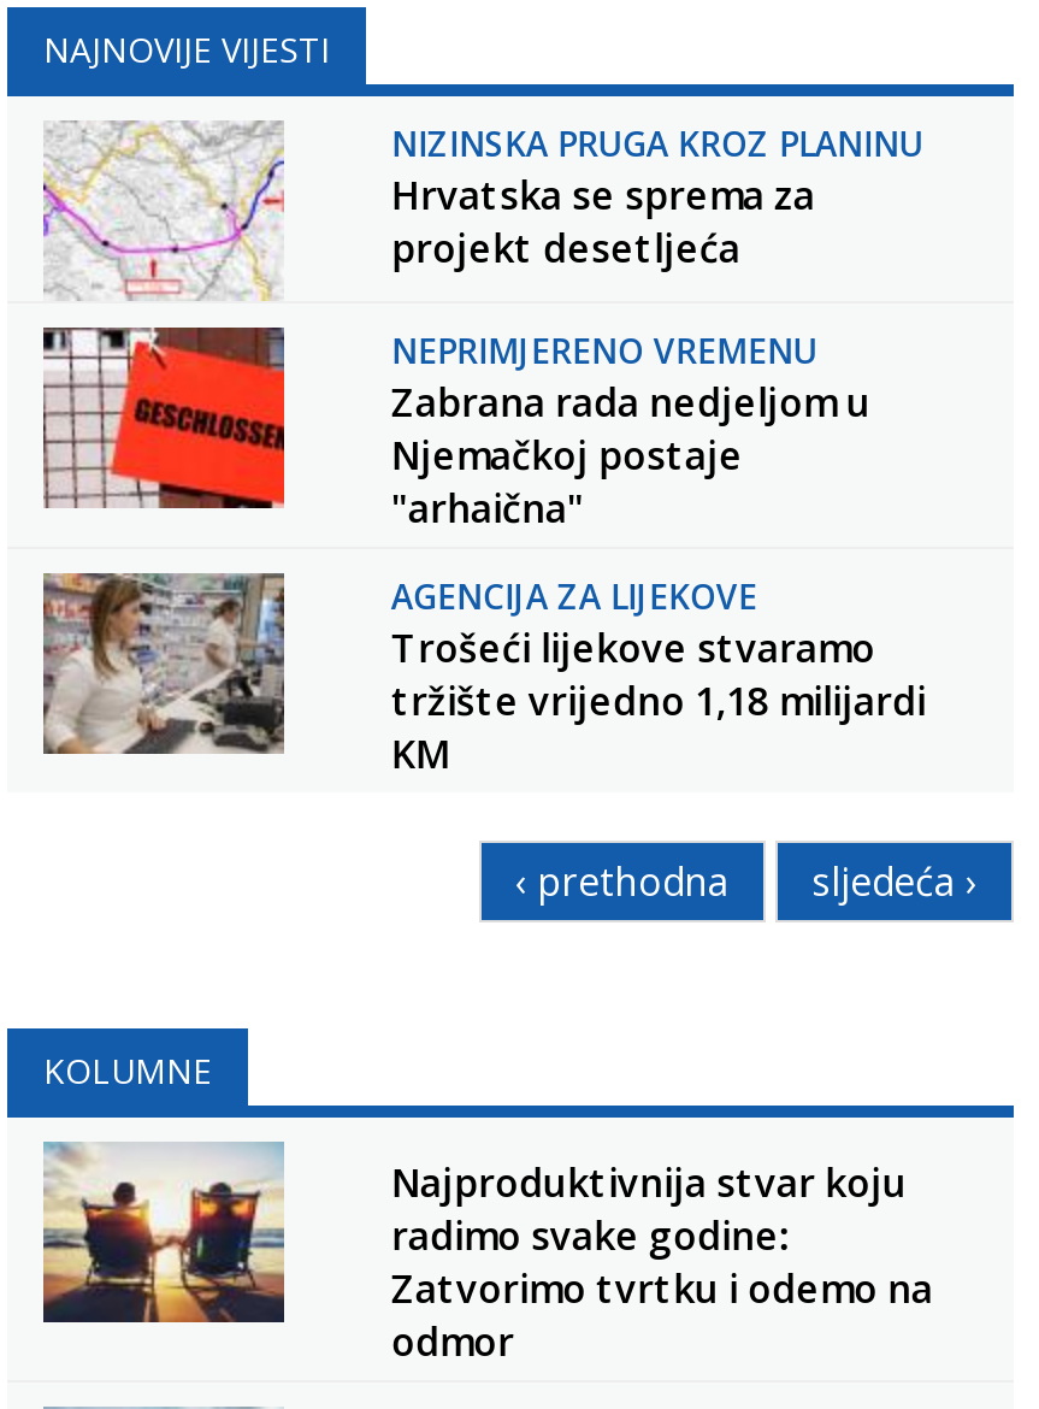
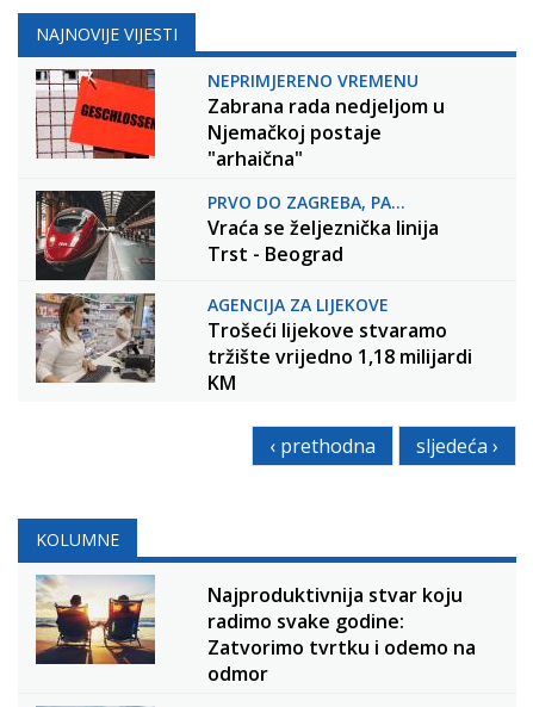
- [image]

- NIZINSKA PRUGA KROZ PLANINU
- Hrvatska se sprema za
- projekt desetljeća

moved up: NEPRIMJERENO VREMENU | Zabrana rada nedjeljom u | Njemačkoj postaje | "arhaična"

+ [image]

+ PRVO DO ZAGREBA, PA...
+ Vraća se željeznička linija
+ Trst - Beograd
